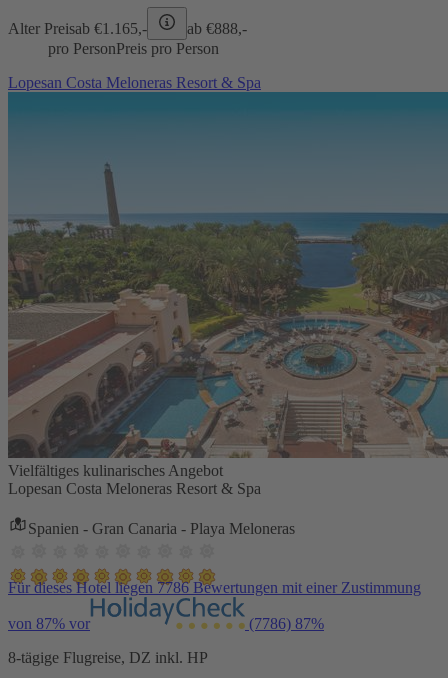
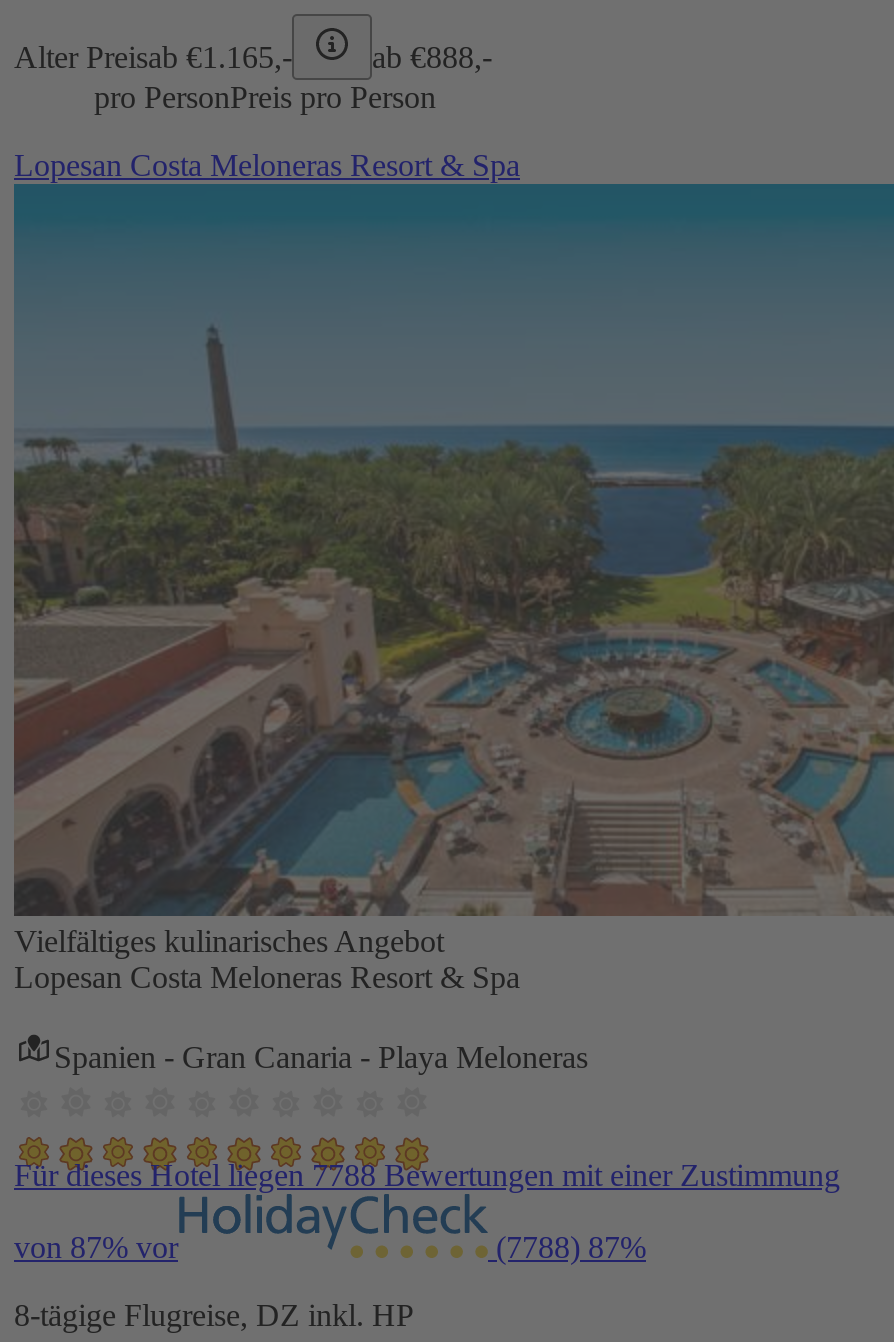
- Für dieses Hotel liegen 7786 Bewertungen mit einer Zustimmung
+ Für dieses Hotel liegen 7788 Bewertungen mit einer Zustimmung

- (7786) 87%
+ (7788) 87%
